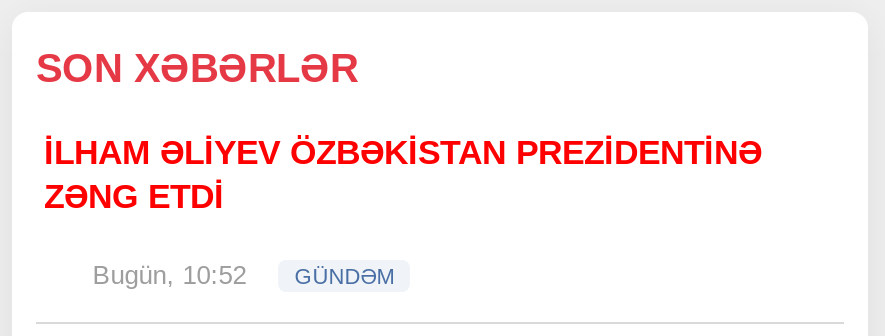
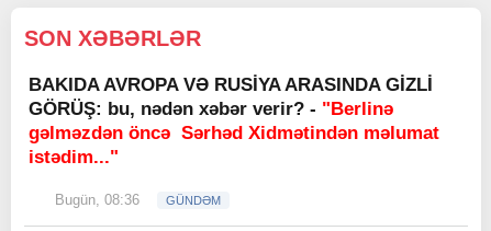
- İLHAM ƏLİYEV ÖZBƏKİSTAN PREZİDENTİNƏ
- ZƏNG ETDİ
+ BAKIDA AVROPA VƏ RUSİYA ARASINDA GİZLİ
+ GÖRÜŞ: bu, nədən xəbər verir? - "Berlinə
+ gəlməzdən öncə Sərhəd Xidmətindən məlumat
+ istədim..."

- Bugün, 10:52 GÜNDƏM
+ Bugün, 08:36 GÜNDƏM
